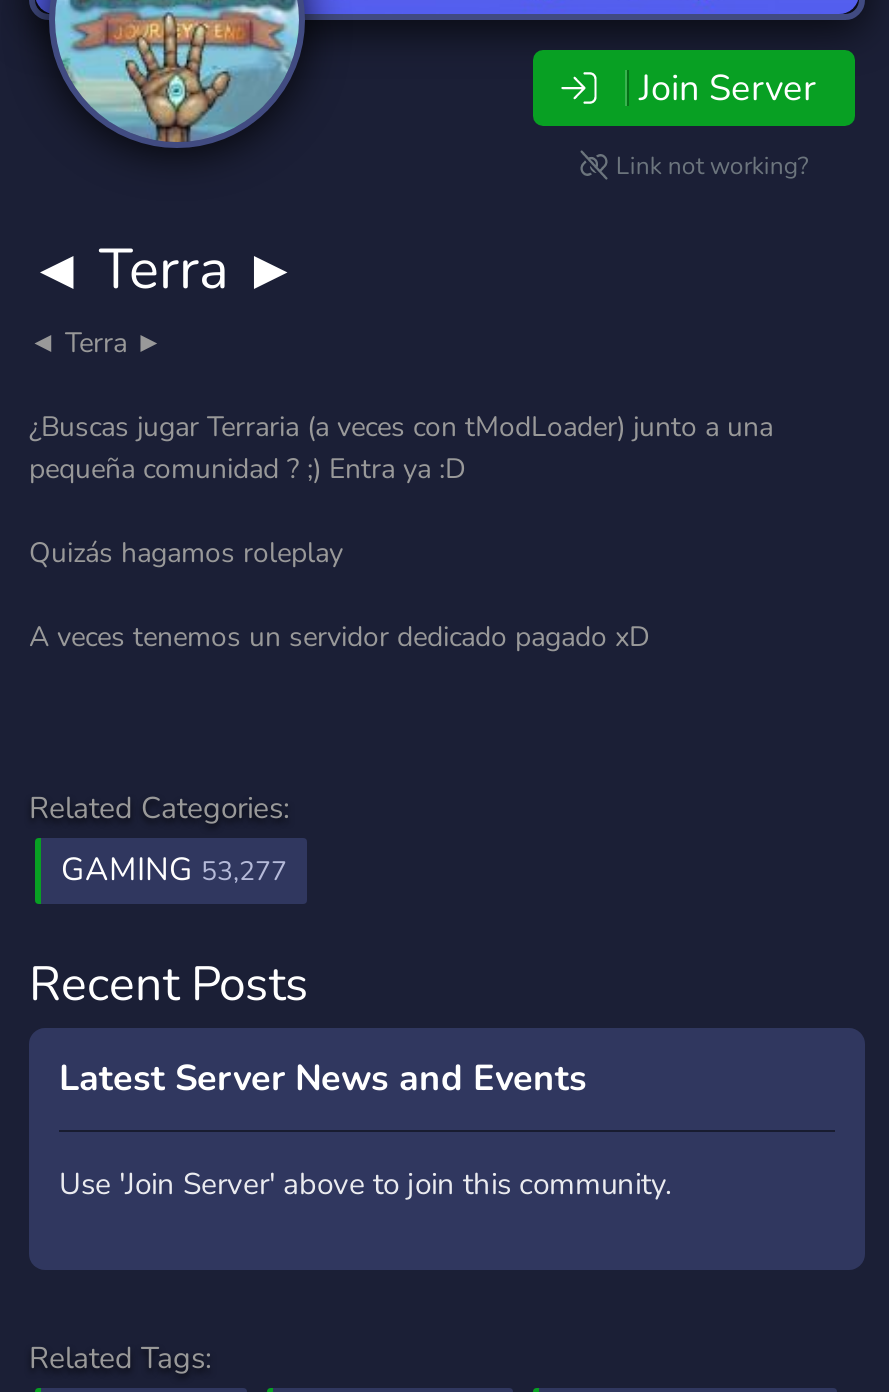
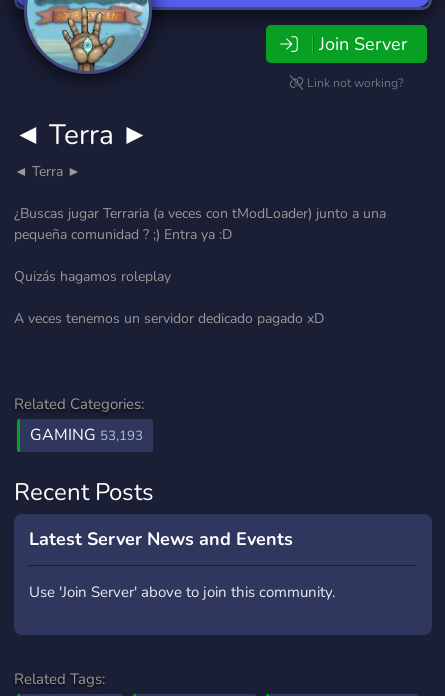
- GAMING 53,277
+ GAMING 53,193
